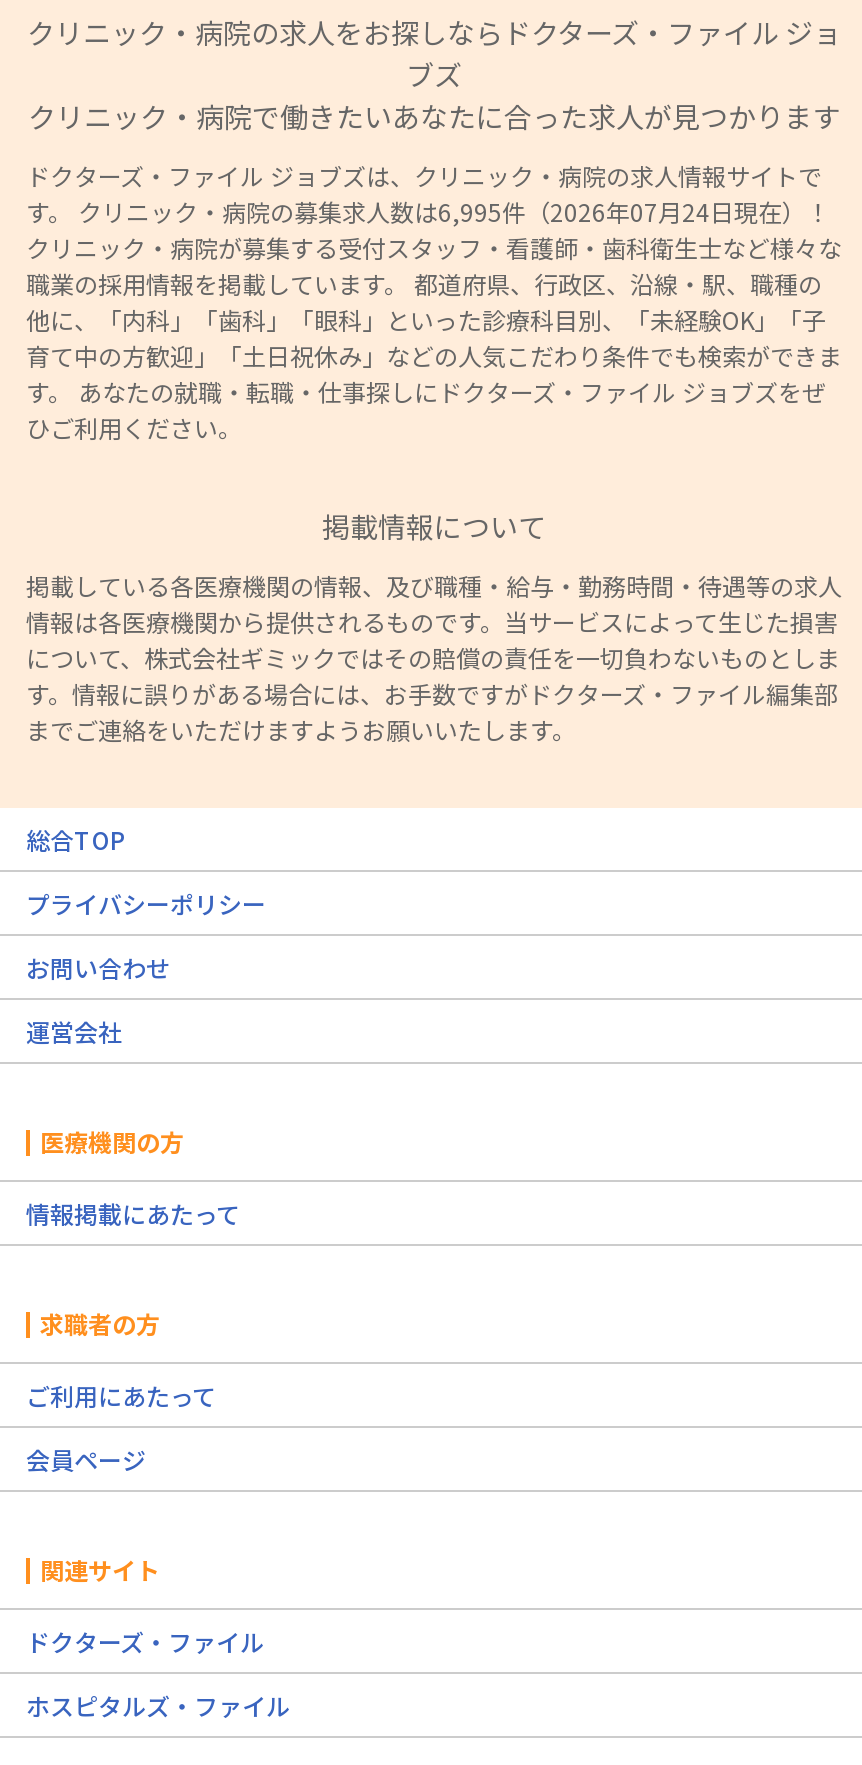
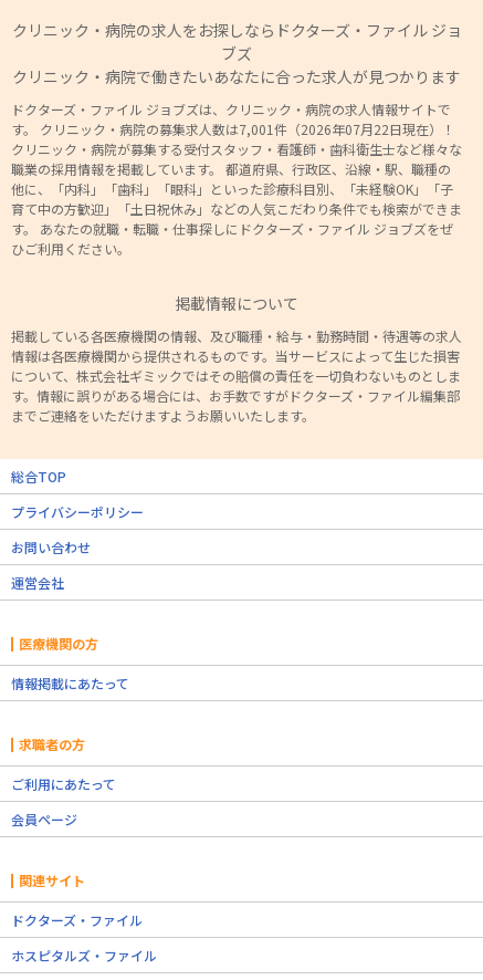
- す。 クリニック・病院の募集求人数は6,995件（2026年07月24日現在）！
+ す。 クリニック・病院の募集求人数は7,001件（2026年07月22日現在）！
